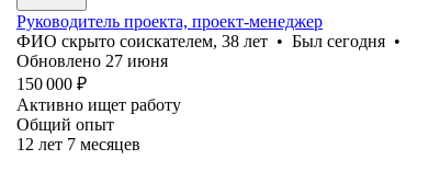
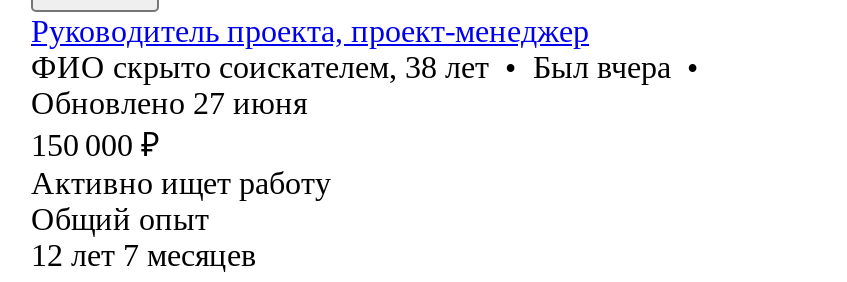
- ФИО скрыто соискателем, 38 лет • Был сегодня •
+ ФИО скрыто соискателем, 38 лет • Был вчера •
